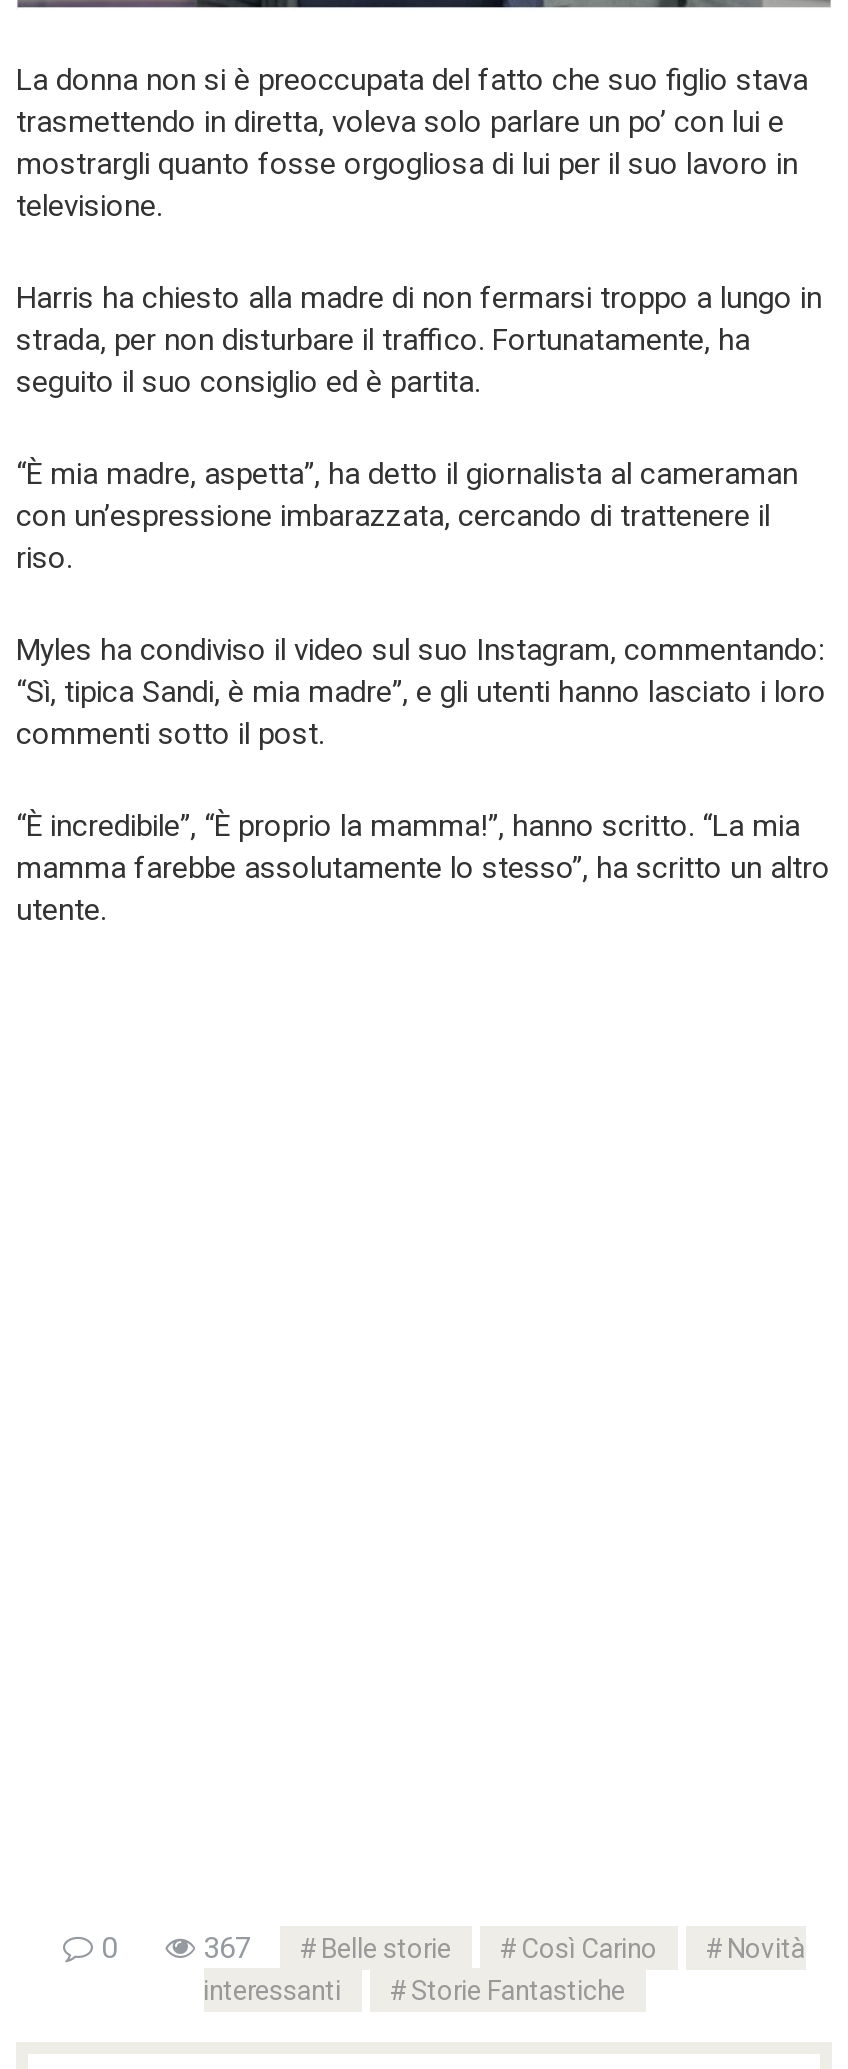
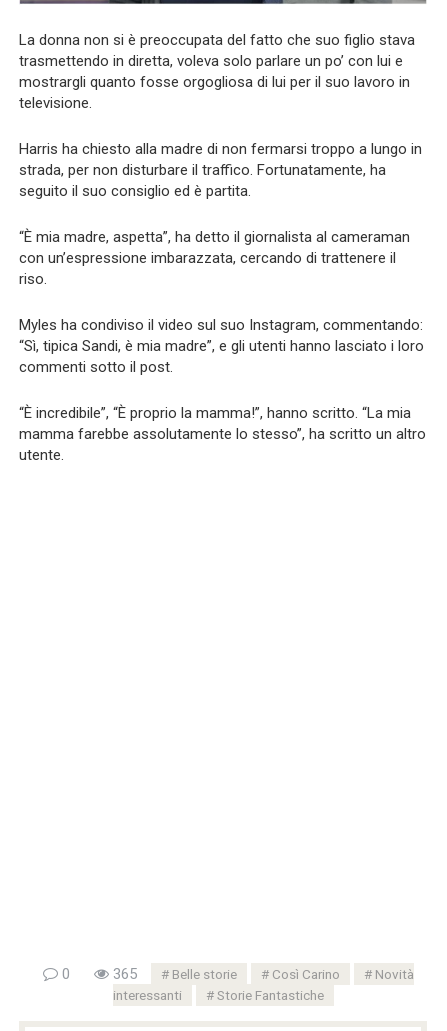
- 367
+ 365
